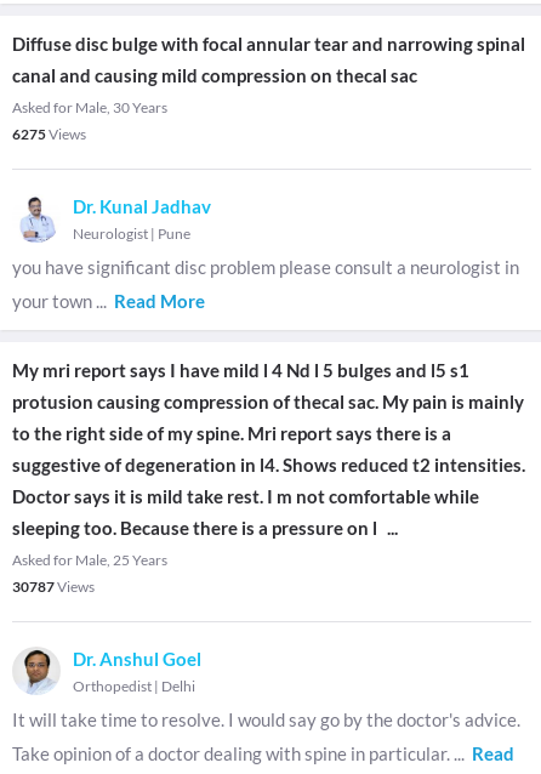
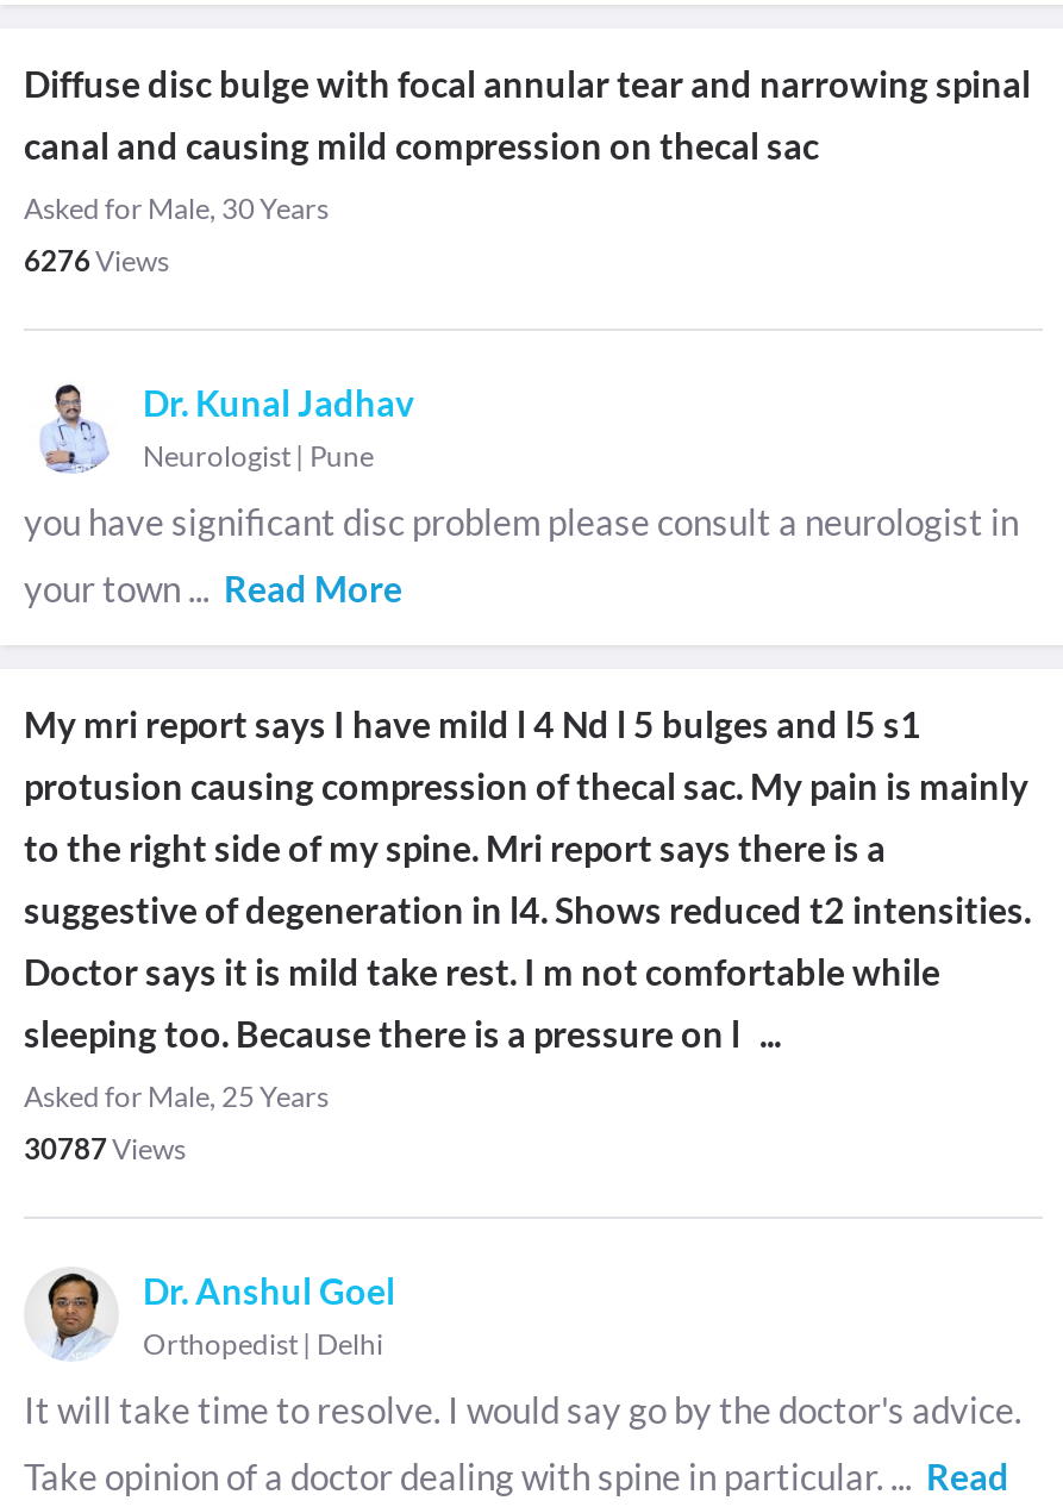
- 6275Views
+ 6276Views
